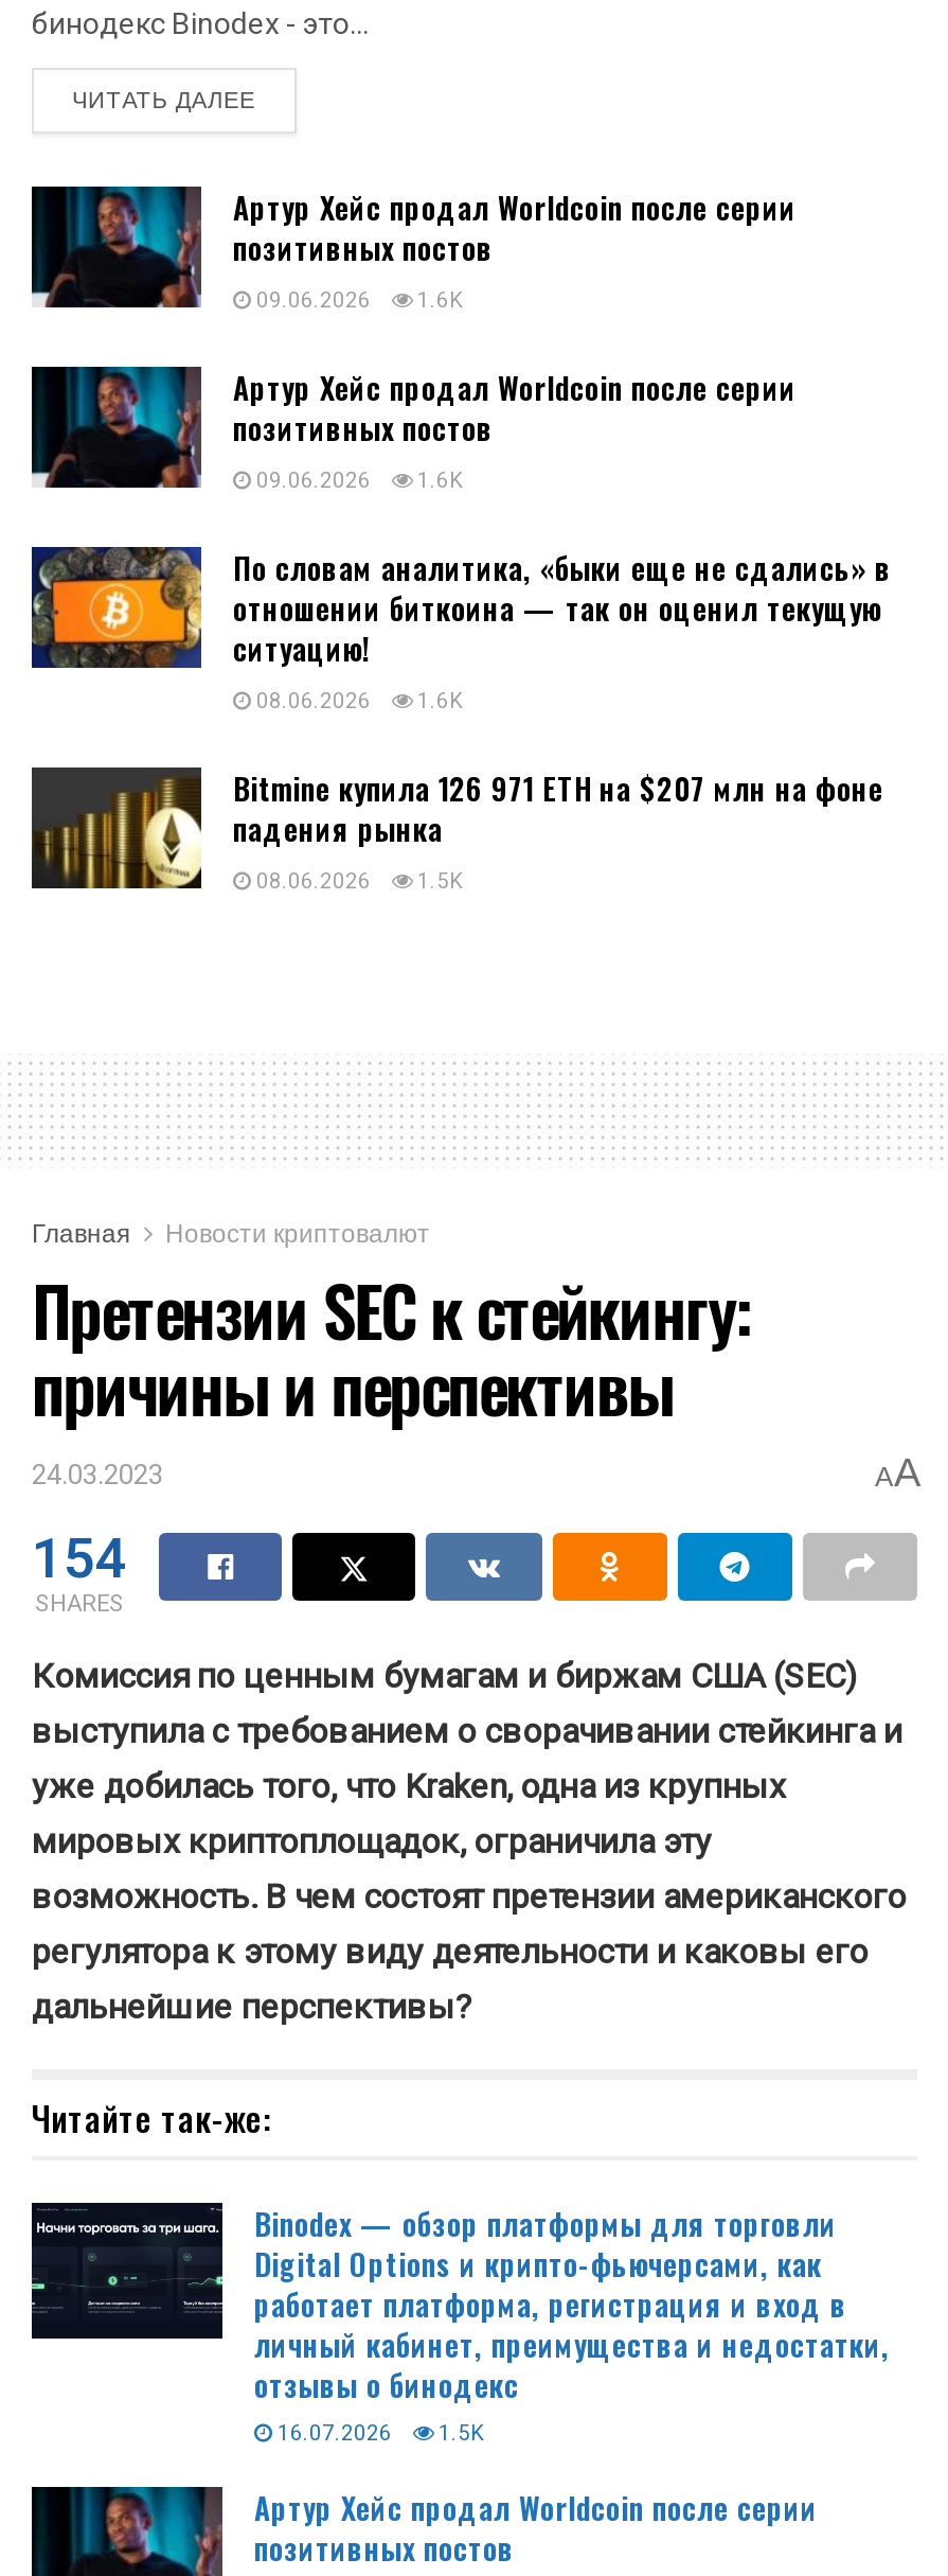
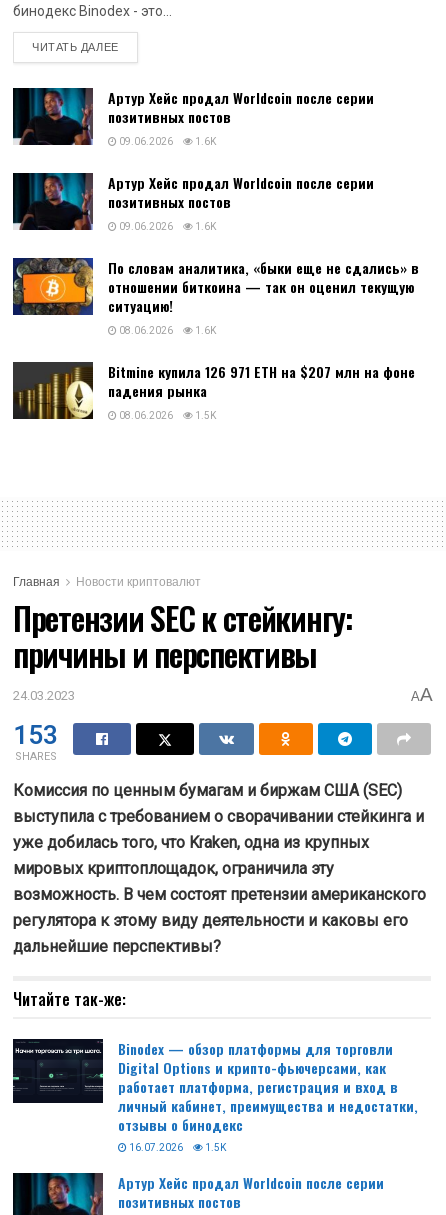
- 154
+ 153
